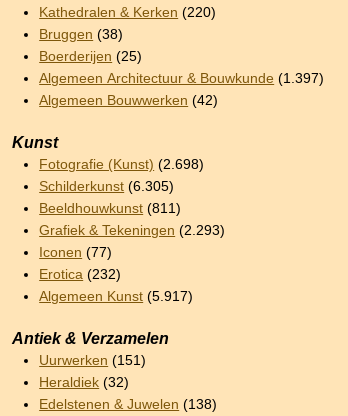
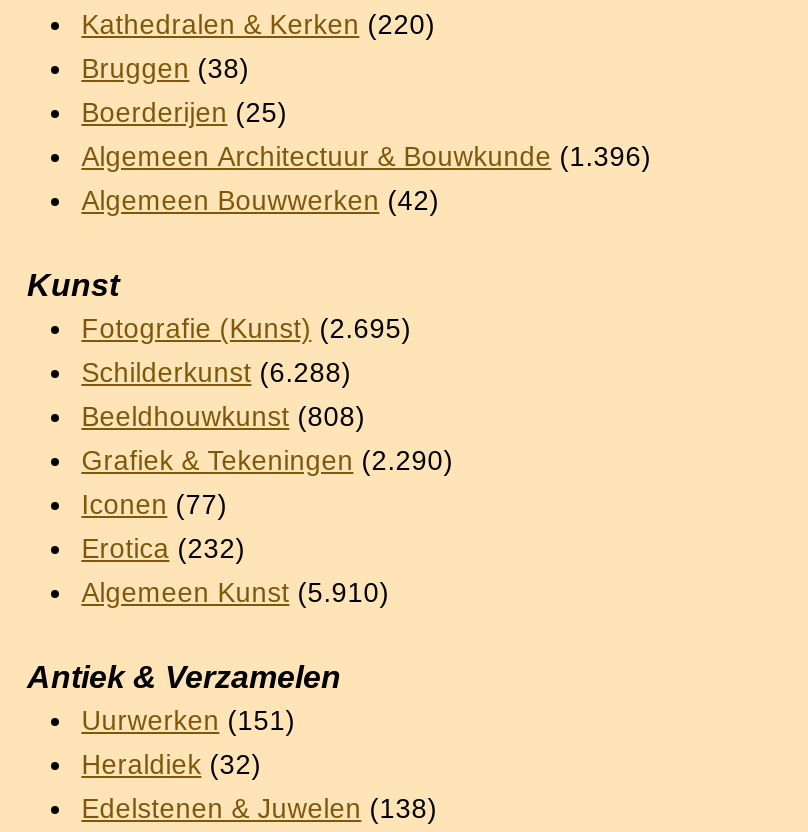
- Algemeen Architectuur & Bouwkunde (1.397)
+ Algemeen Architectuur & Bouwkunde (1.396)

- Fotografie (Kunst) (2.698)
+ Fotografie (Kunst) (2.695)

- Schilderkunst (6.305)
+ Schilderkunst (6.288)

- Beeldhouwkunst (811)
+ Beeldhouwkunst (808)

- Grafiek & Tekeningen (2.293)
+ Grafiek & Tekeningen (2.290)

- Algemeen Kunst (5.917)
+ Algemeen Kunst (5.910)
